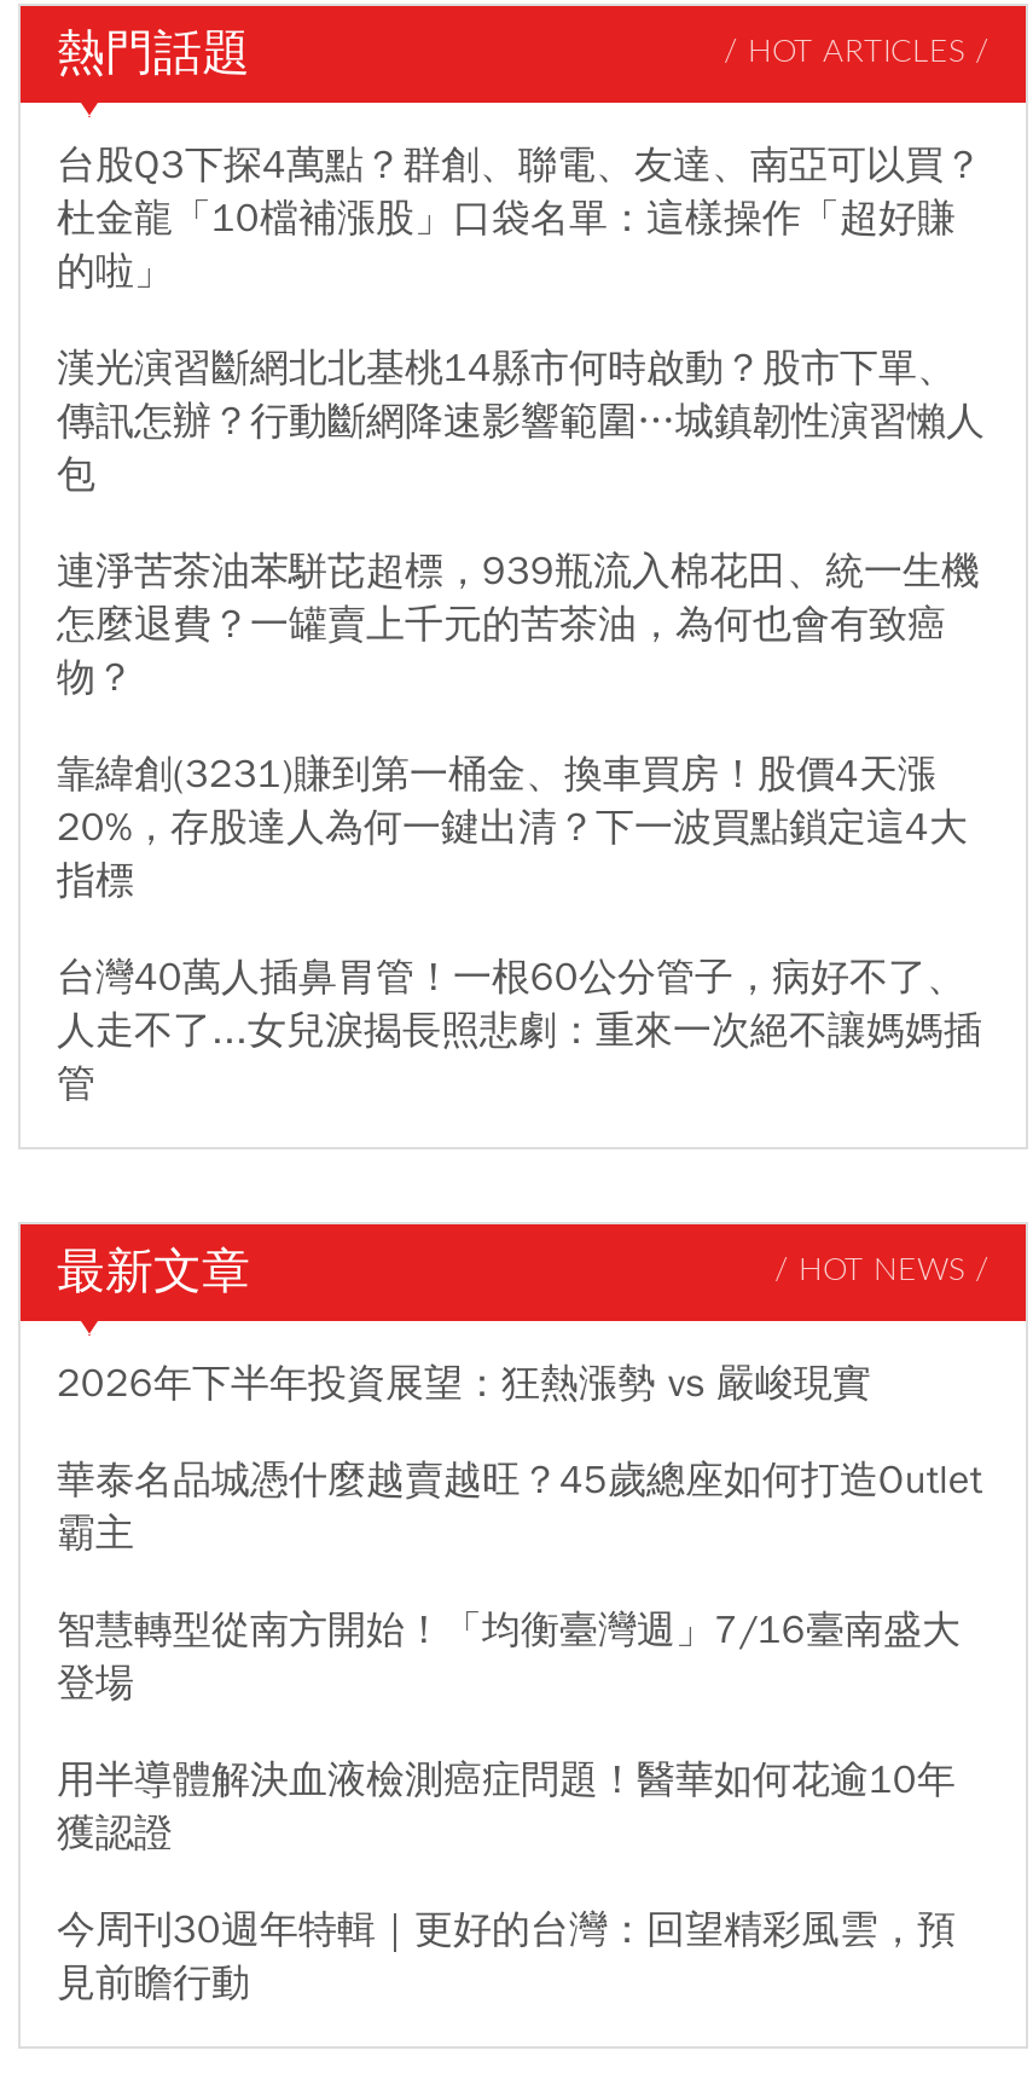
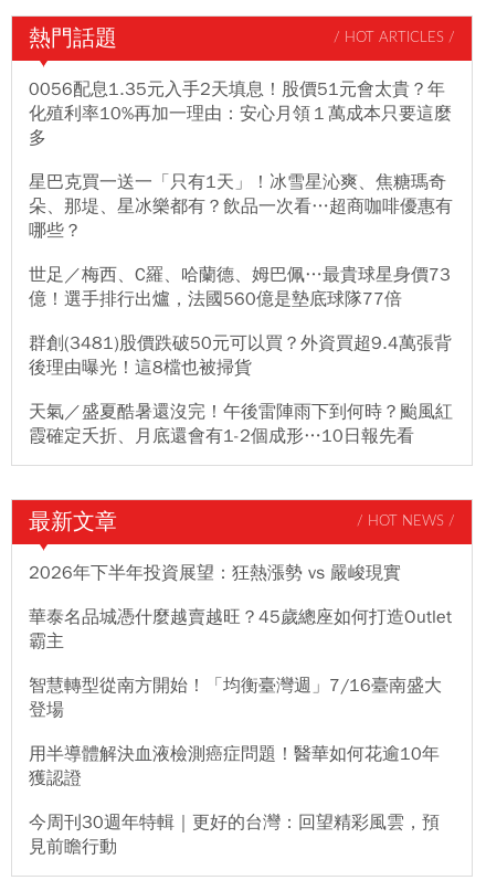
- 台股Q3下探4萬點？群創、聯電、友達、南亞可以買？
- 杜金龍「10檔補漲股」口袋名單：這樣操作「超好賺
- 的啦」
+ 0056配息1.35元入手2天填息！股價51元會太貴？年
+ 化殖利率10%再加一理由：安心月領１萬成本只要這麼
+ 多

- 漢光演習斷網北北基桃14縣市何時啟動？股市下單、
- 傳訊怎辦？行動斷網降速影響範圍…城鎮韌性演習懶人
- 包
+ 星巴克買一送一「只有1天」！冰雪星沁爽、焦糖瑪奇
+ 朵、那堤、星冰樂都有？飲品一次看…超商咖啡優惠有
+ 哪些？

- 連淨苦茶油苯駢芘超標，939瓶流入棉花田、統一生機
- 怎麼退費？一罐賣上千元的苦茶油，為何也會有致癌
- 物？
+ 世足／梅西、C羅、哈蘭德、姆巴佩…最貴球星身價73
+ 億！選手排行出爐，法國560億是墊底球隊77倍

- 靠緯創(3231)賺到第一桶金、換車買房！股價4天漲
- 20%，存股達人為何一鍵出清？下一波買點鎖定這4大
- 指標
+ 群創(3481)股價跌破50元可以買？外資買超9.4萬張背
+ 後理由曝光！這8檔也被掃貨

- 台灣40萬人插鼻胃管！一根60公分管子，病好不了、
- 人走不了...女兒淚揭長照悲劇：重來一次絕不讓媽媽插
- 管
+ 天氣／盛夏酷暑還沒完！午後雷陣雨下到何時？颱風紅
+ 霞確定夭折、月底還會有1-2個成形…10日報先看
